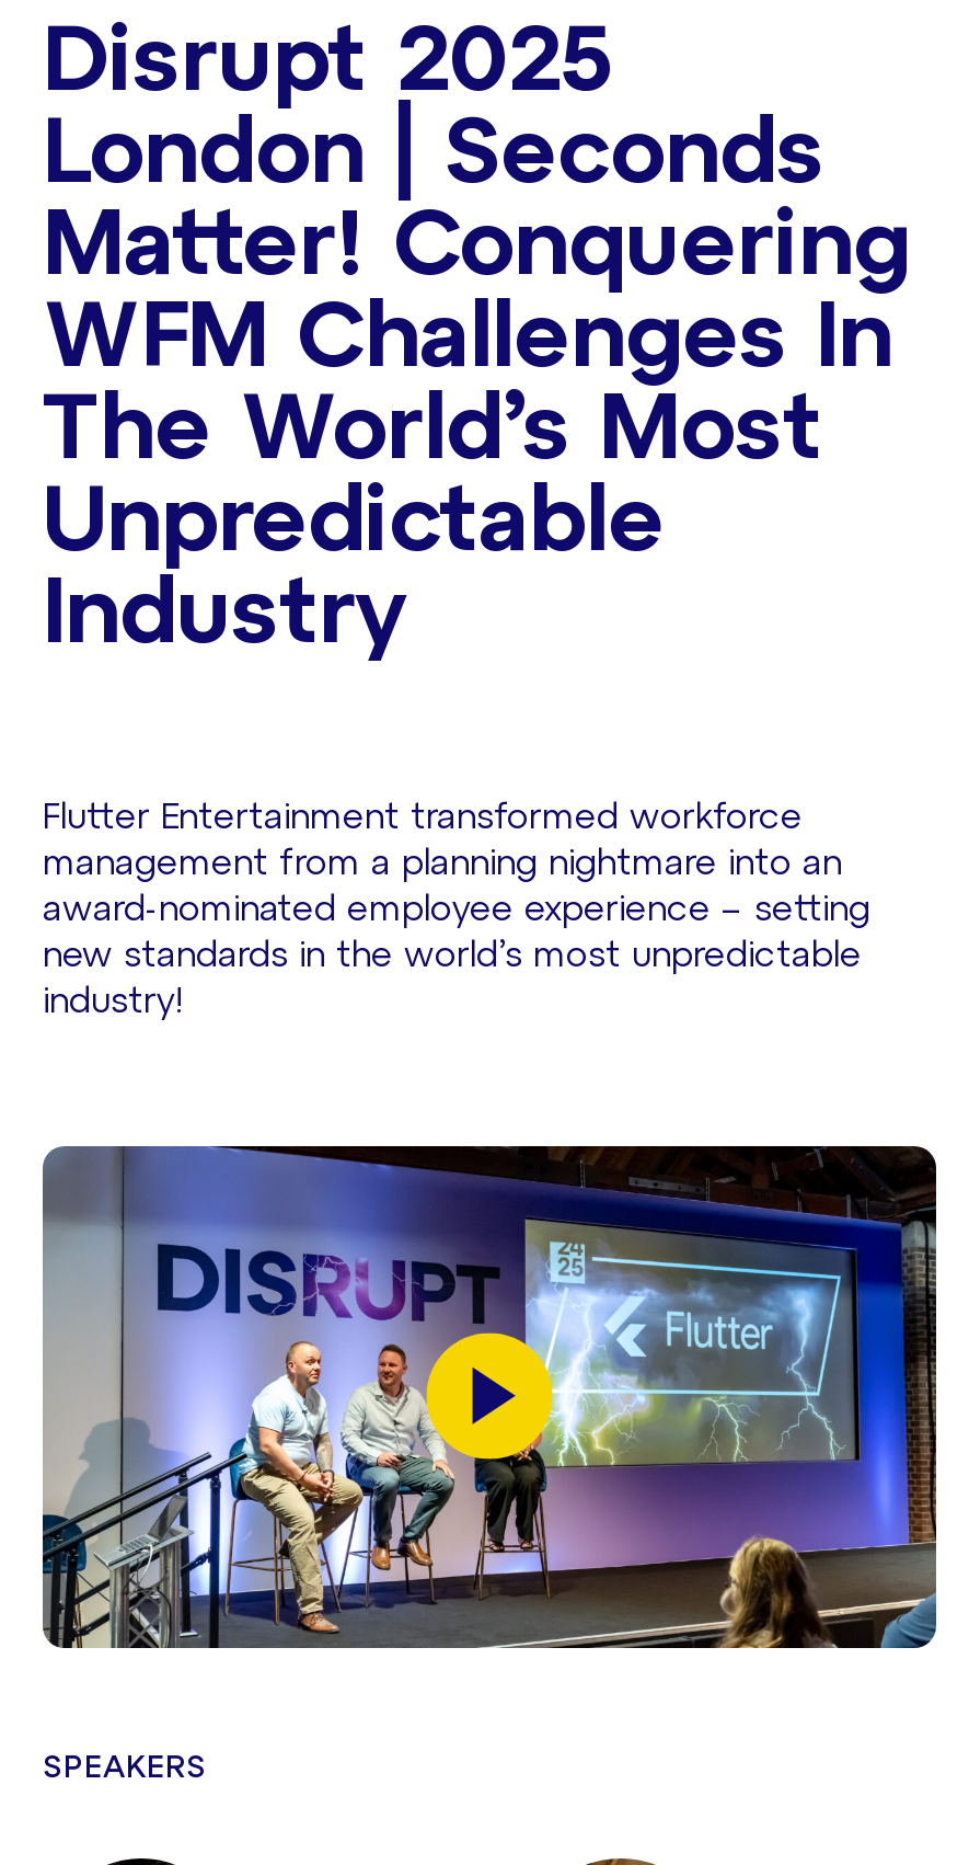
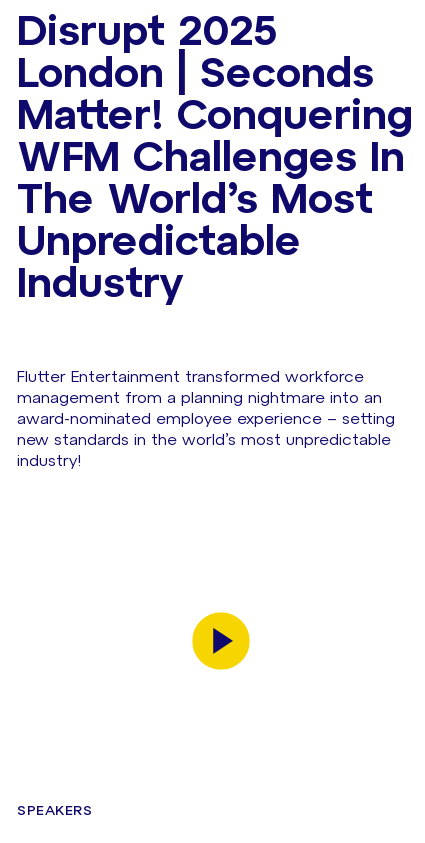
- [image]
